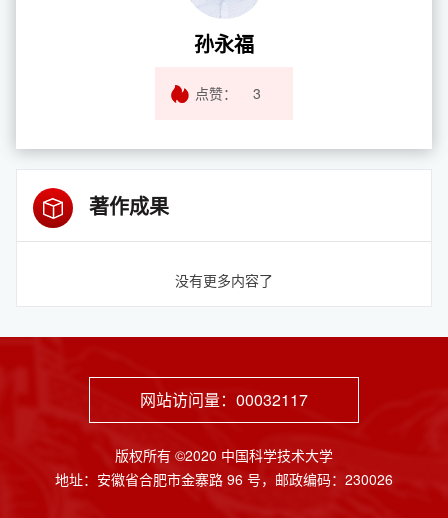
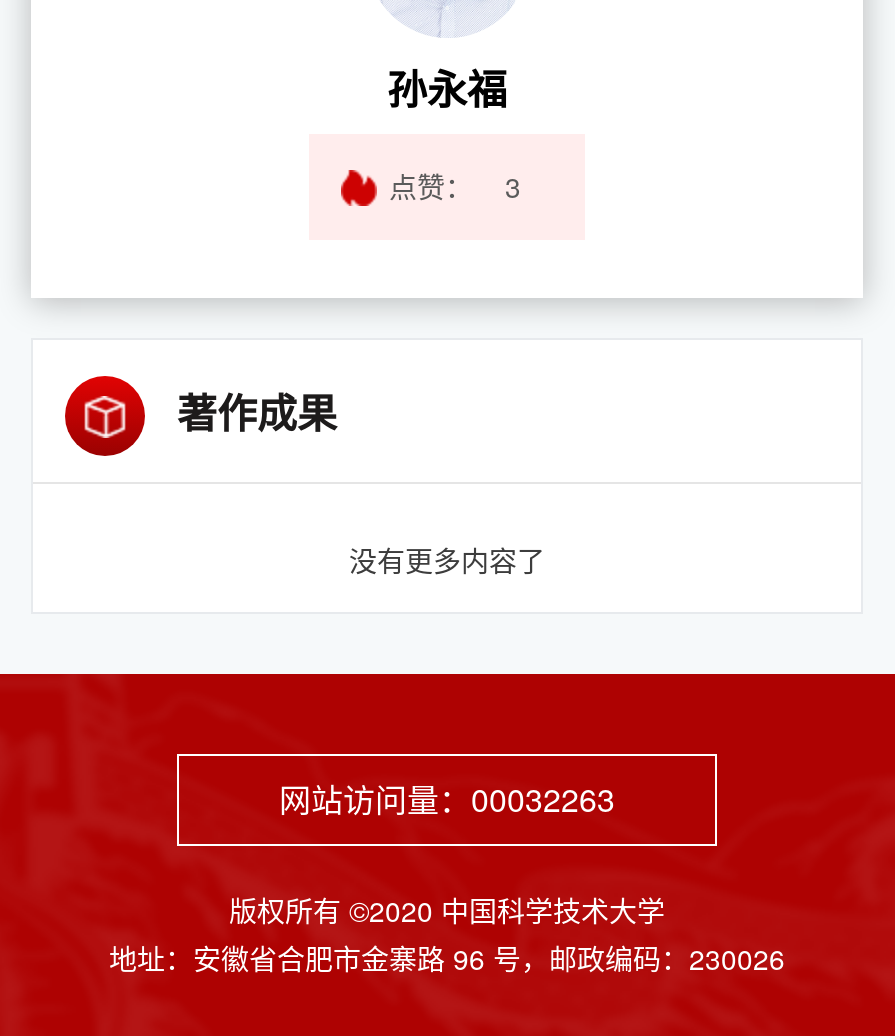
- 网站访问量：00032117
+ 网站访问量：00032263
